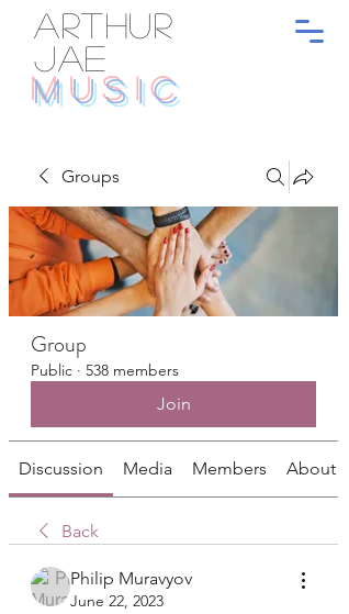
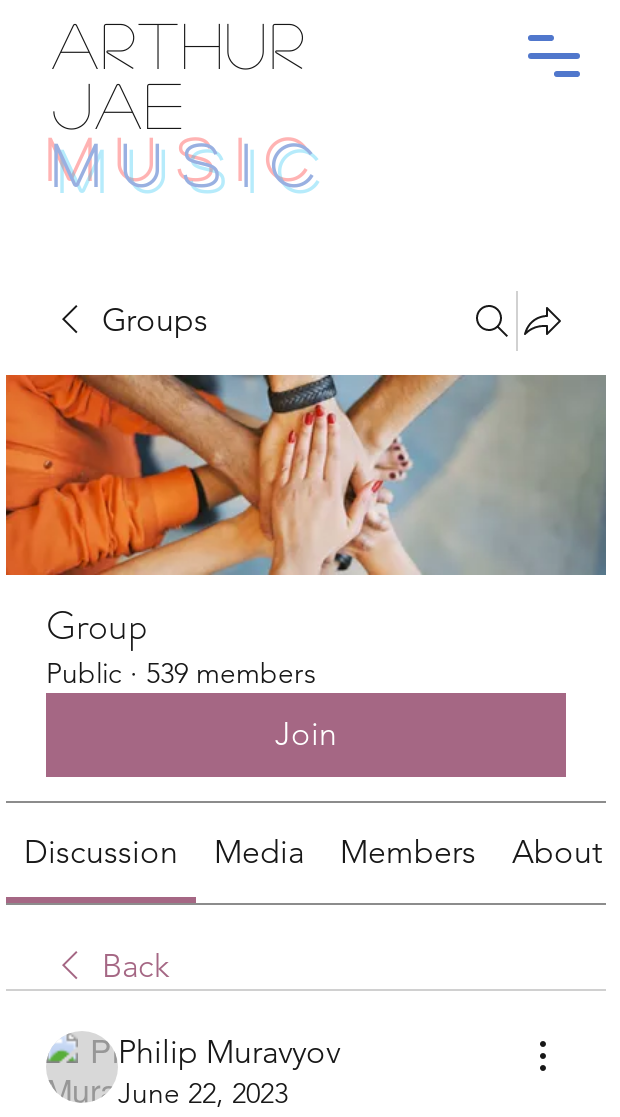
- Public · 538 members
+ Public · 539 members
